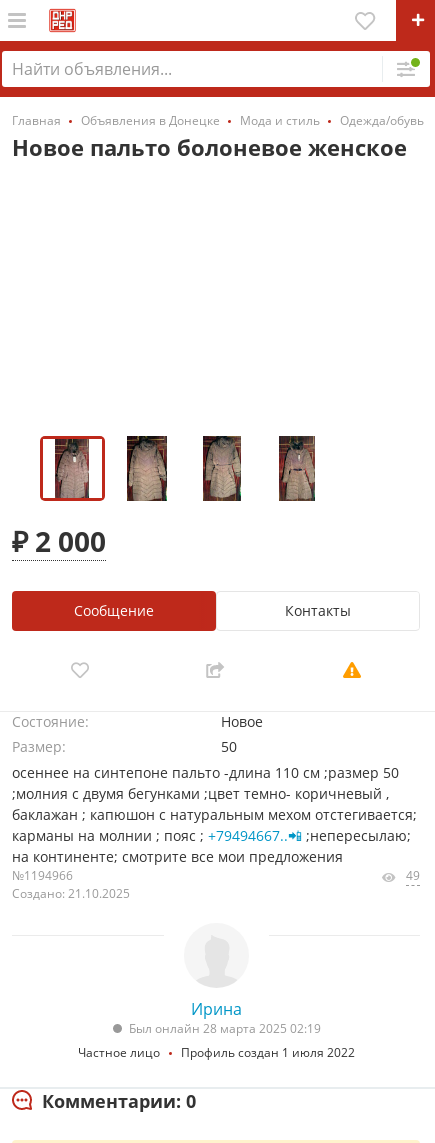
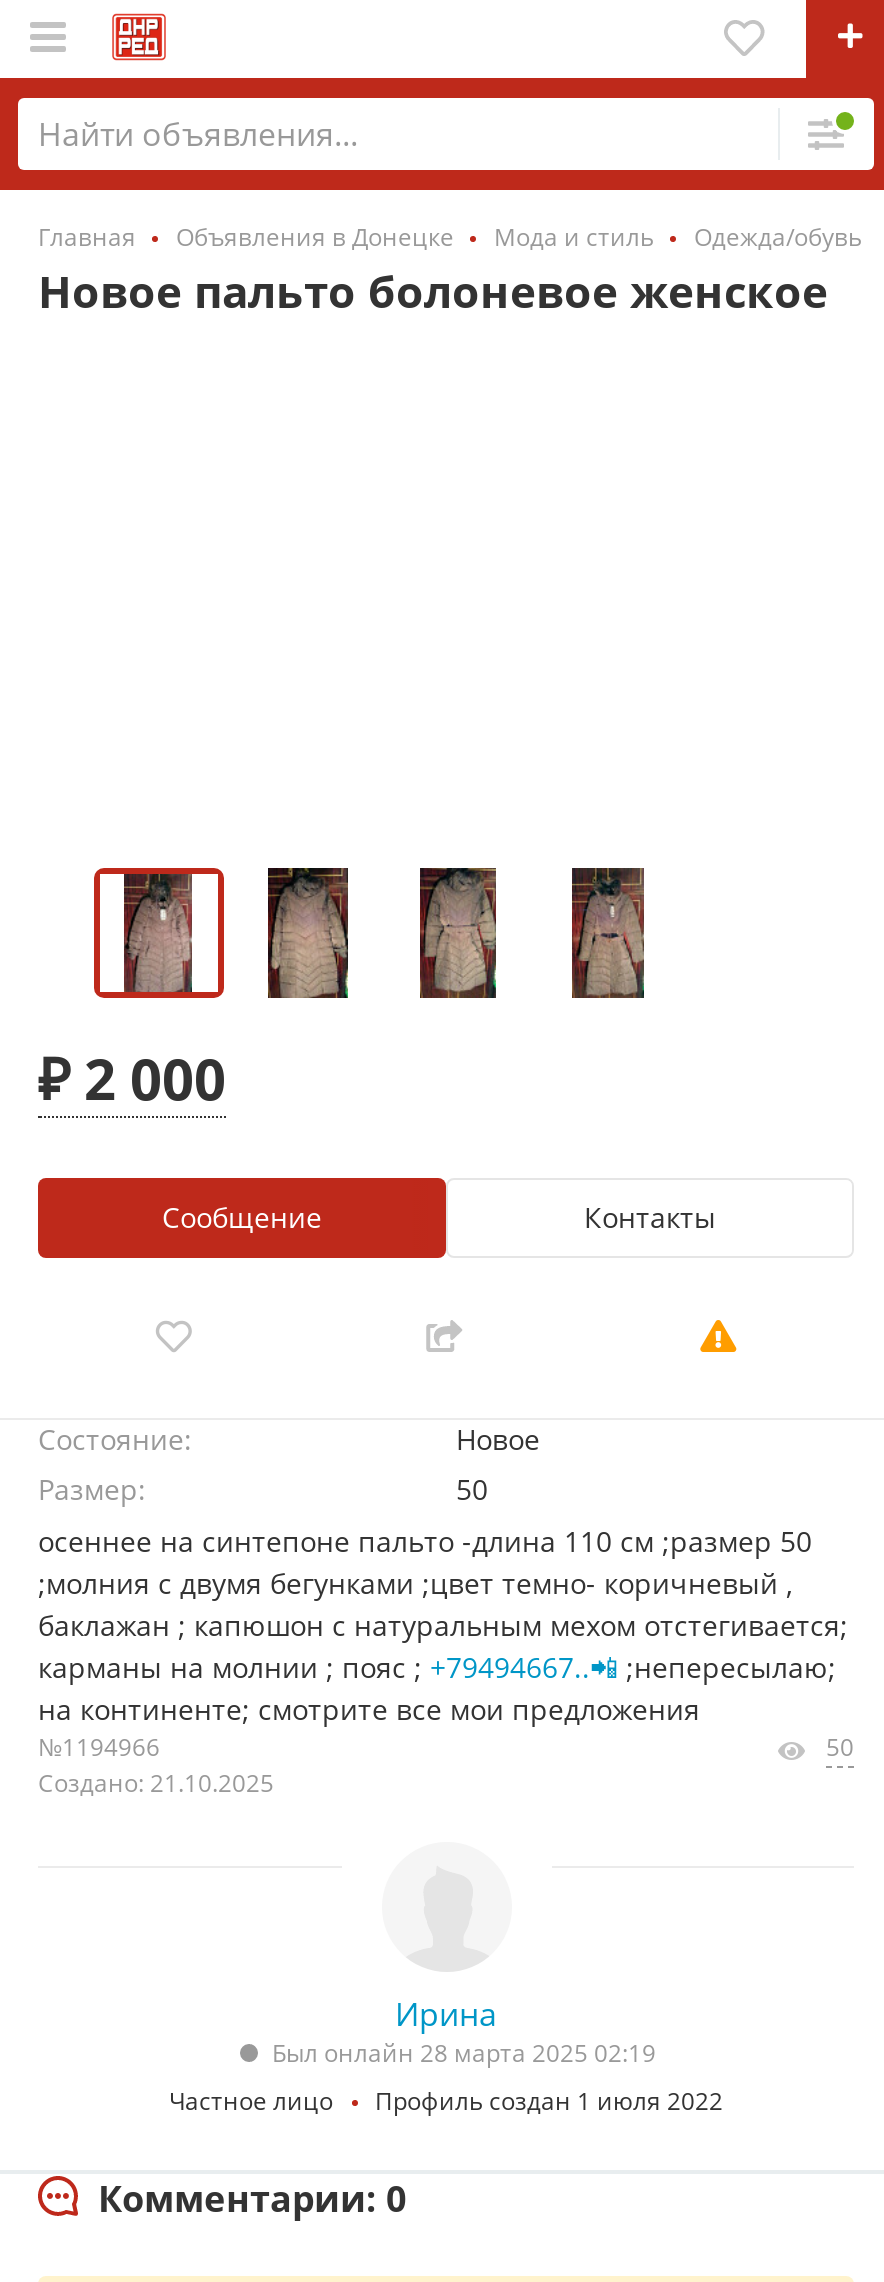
- 49
+ 50
